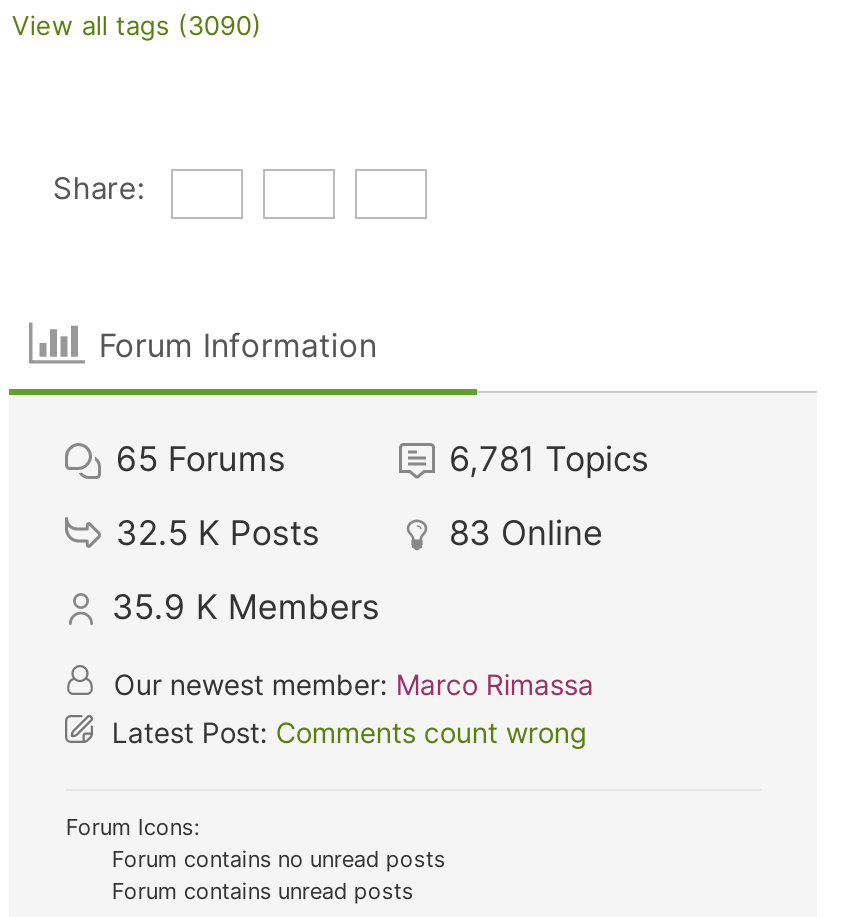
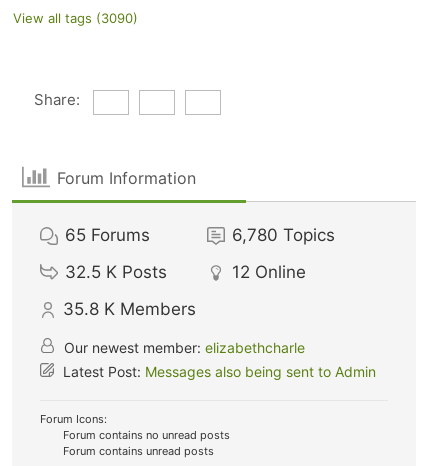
- 6,781 Topics
+ 6,780 Topics

- 83 Online
+ 12 Online

- 35.9 K Members
+ 35.8 K Members

- Our newest member: Marco Rimassa
- Latest Post: Comments count wrong
+ Our newest member: elizabethcharle
+ Latest Post: Messages also being sent to Admin
